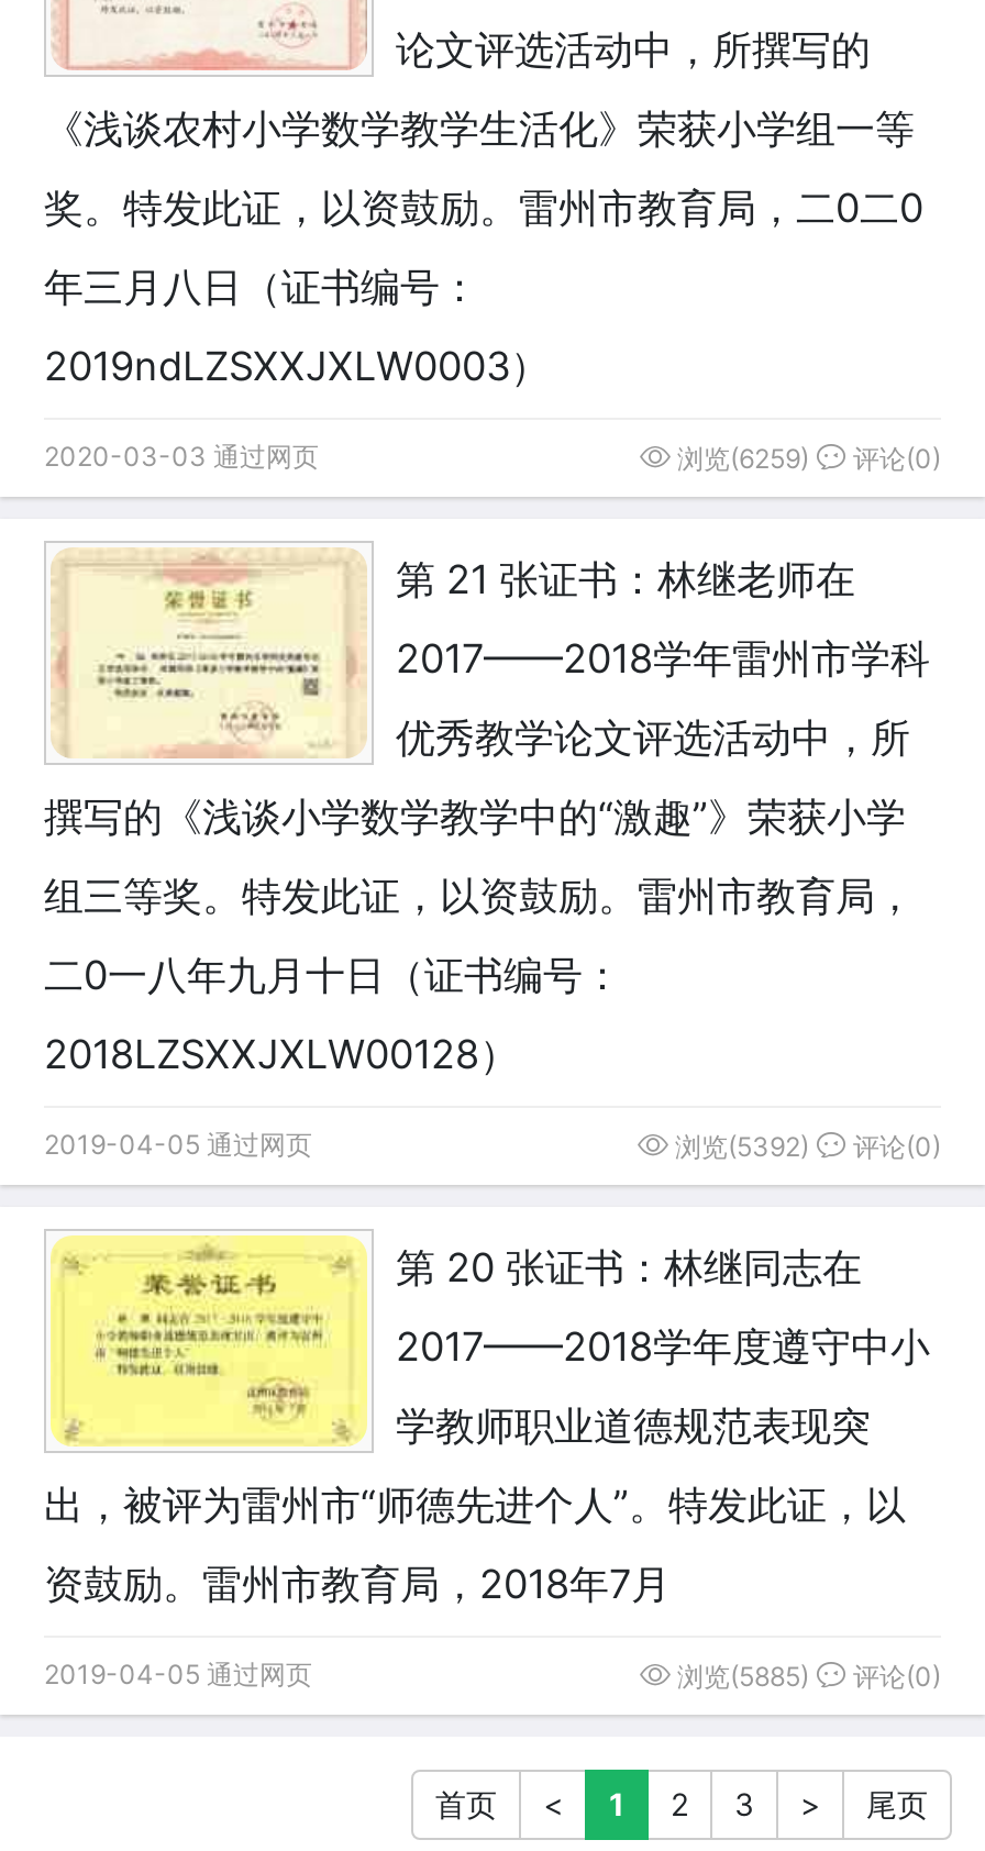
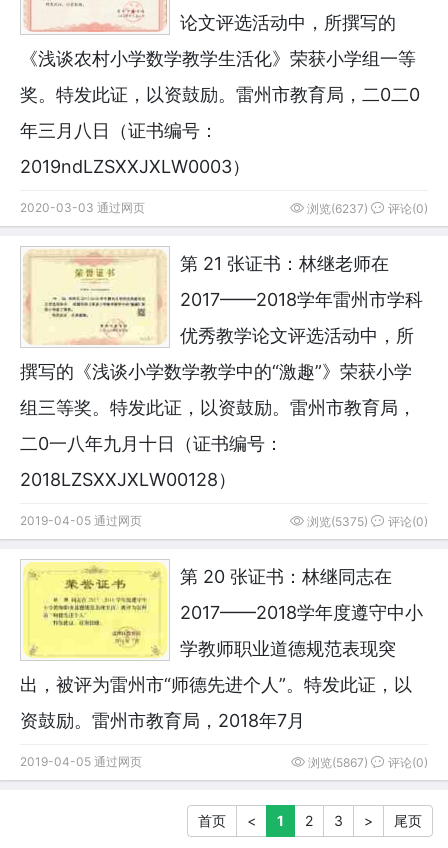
- 浏览(6259) 评论(0)
+ 浏览(6237) 评论(0)

- 浏览(5392) 评论(0)
+ 浏览(5375) 评论(0)

- 浏览(5885) 评论(0)
+ 浏览(5867) 评论(0)
